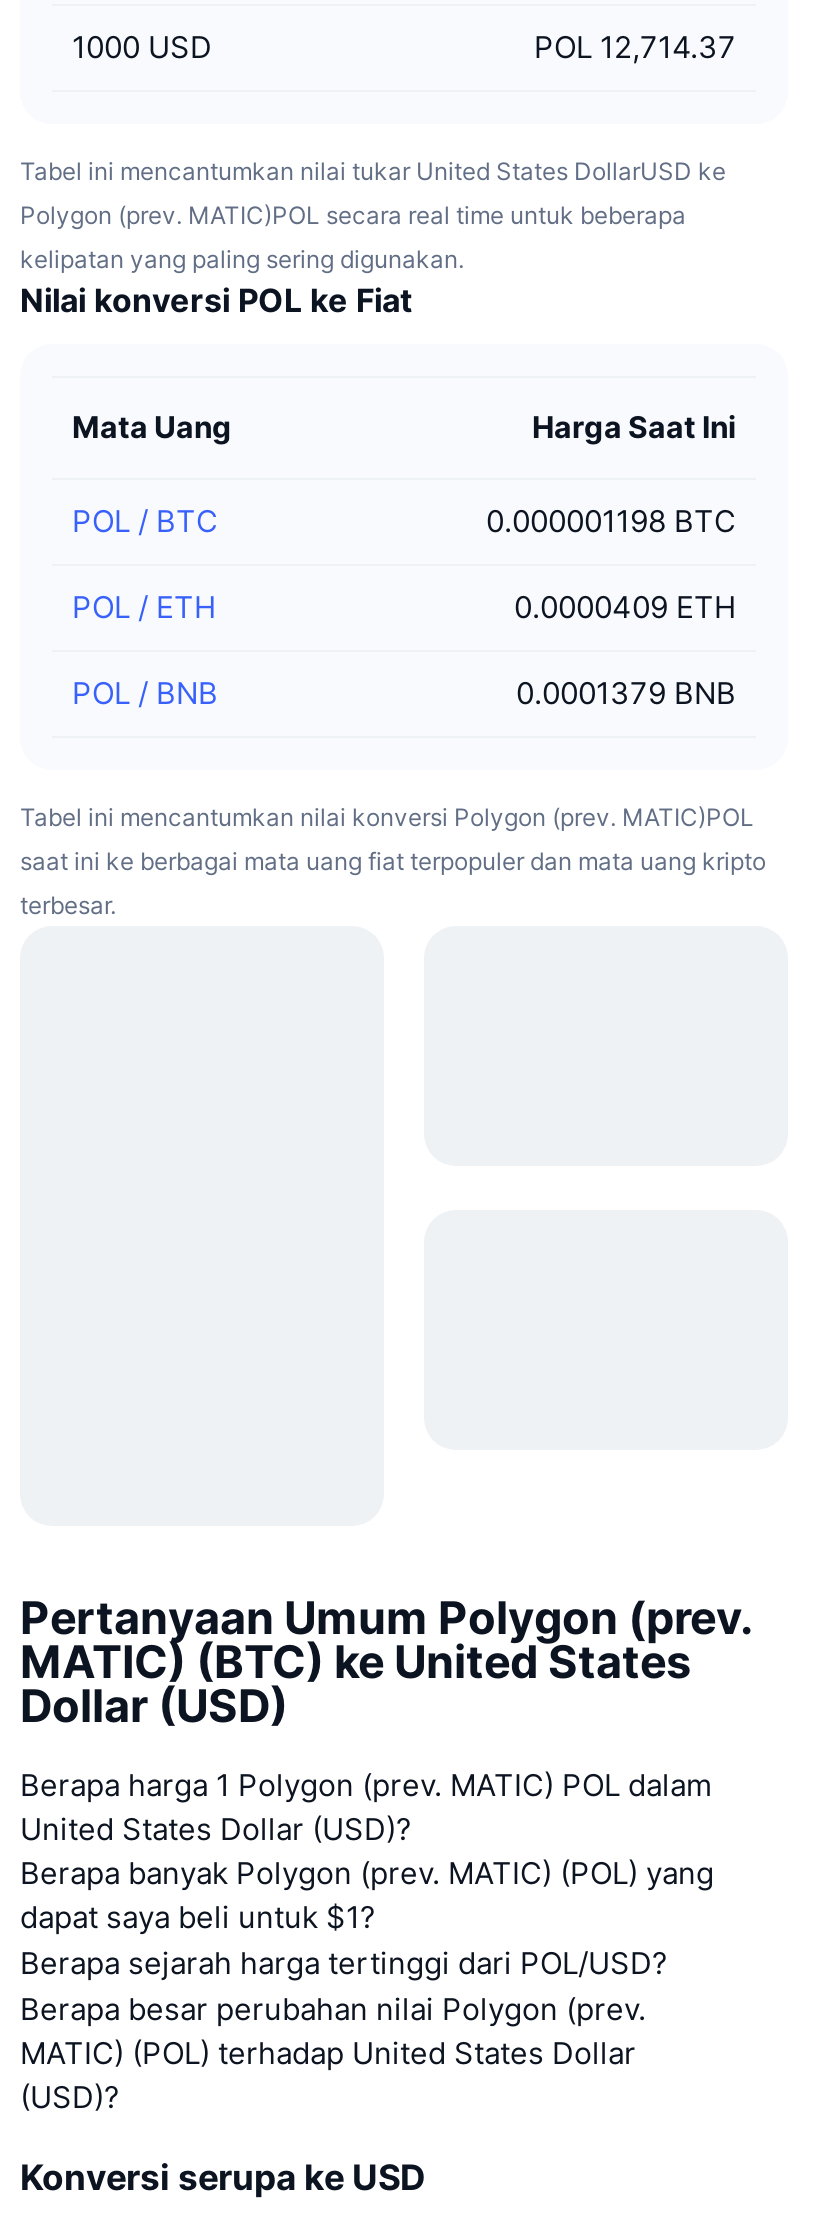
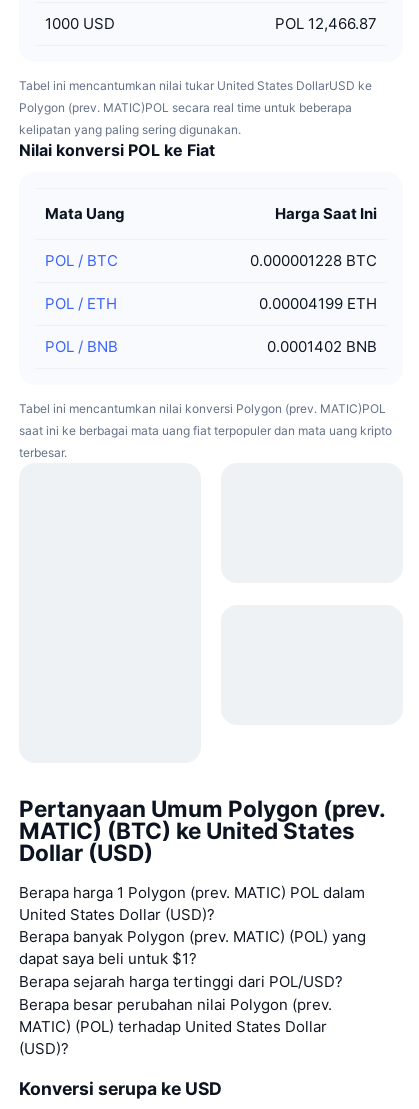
- POL 12,714.37
+ POL 12,466.87

- 0.000001198 BTC
+ 0.000001228 BTC

- 0.0000409 ETH
+ 0.00004199 ETH

- 0.0001379 BNB
+ 0.0001402 BNB
